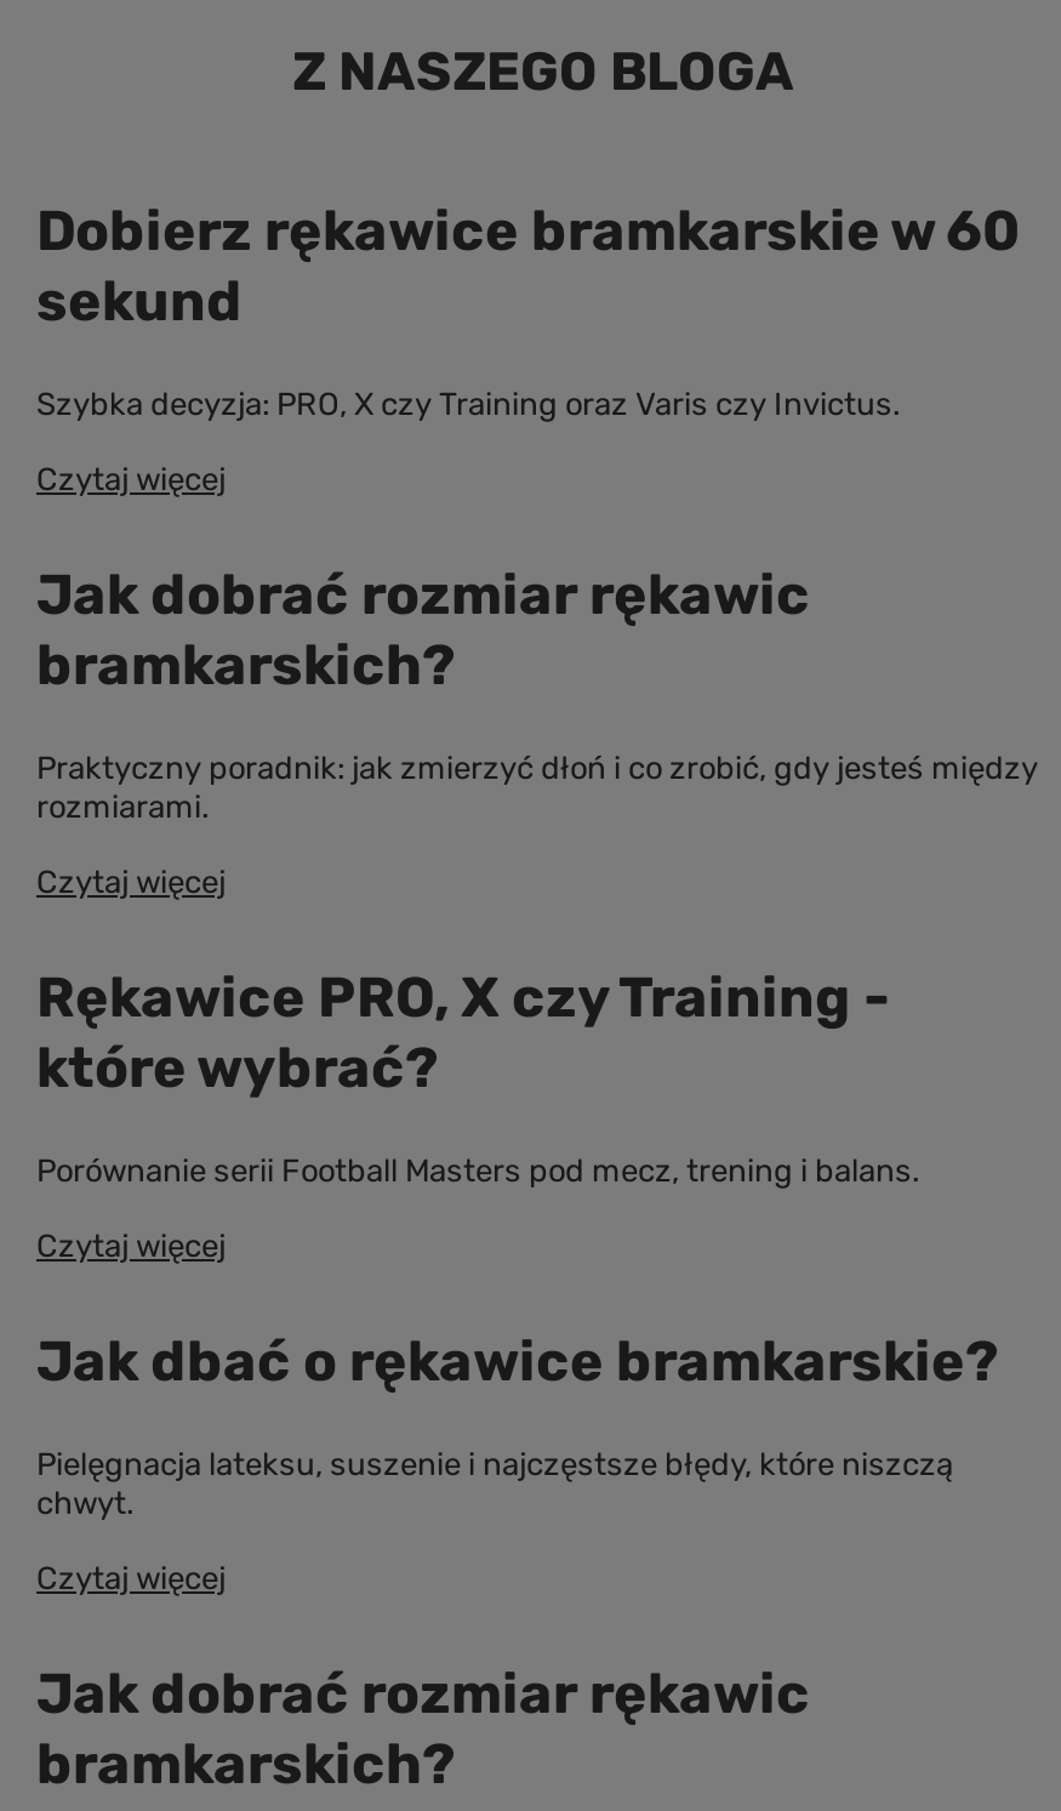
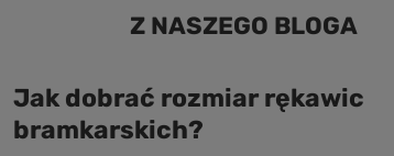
- Dobierz rękawice bramkarskie w 60
- sekund
- Szybka decyzja: PRO, X czy Training oraz Varis czy Invictus.
- Czytaj więcej
- Jak dobrać rozmiar rękawic
- bramkarskich?
- Praktyczny poradnik: jak zmierzyć dłoń i co zrobić, gdy jesteś między
- rozmiarami.
- Czytaj więcej
- Rękawice PRO, X czy Training -
- które wybrać?
- Porównanie serii Football Masters pod mecz, trening i balans.
- Czytaj więcej
- Jak dbać o rękawice bramkarskie?
- Pielęgnacja lateksu, suszenie i najczęstsze błędy, które niszczą
- chwyt.
- Czytaj więcej
